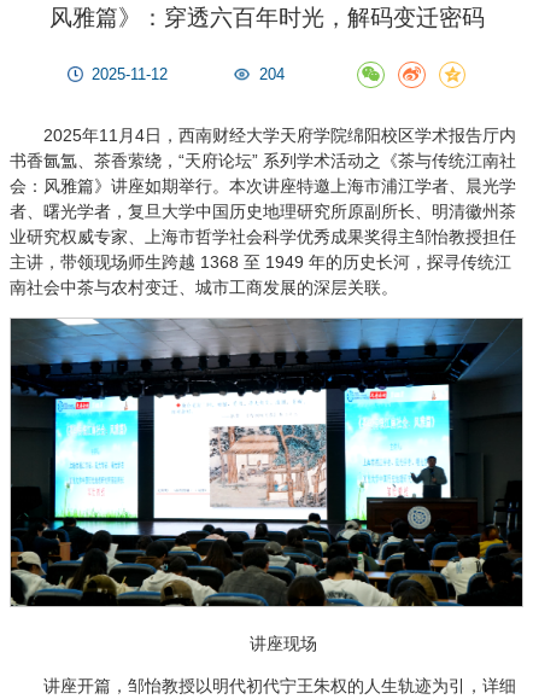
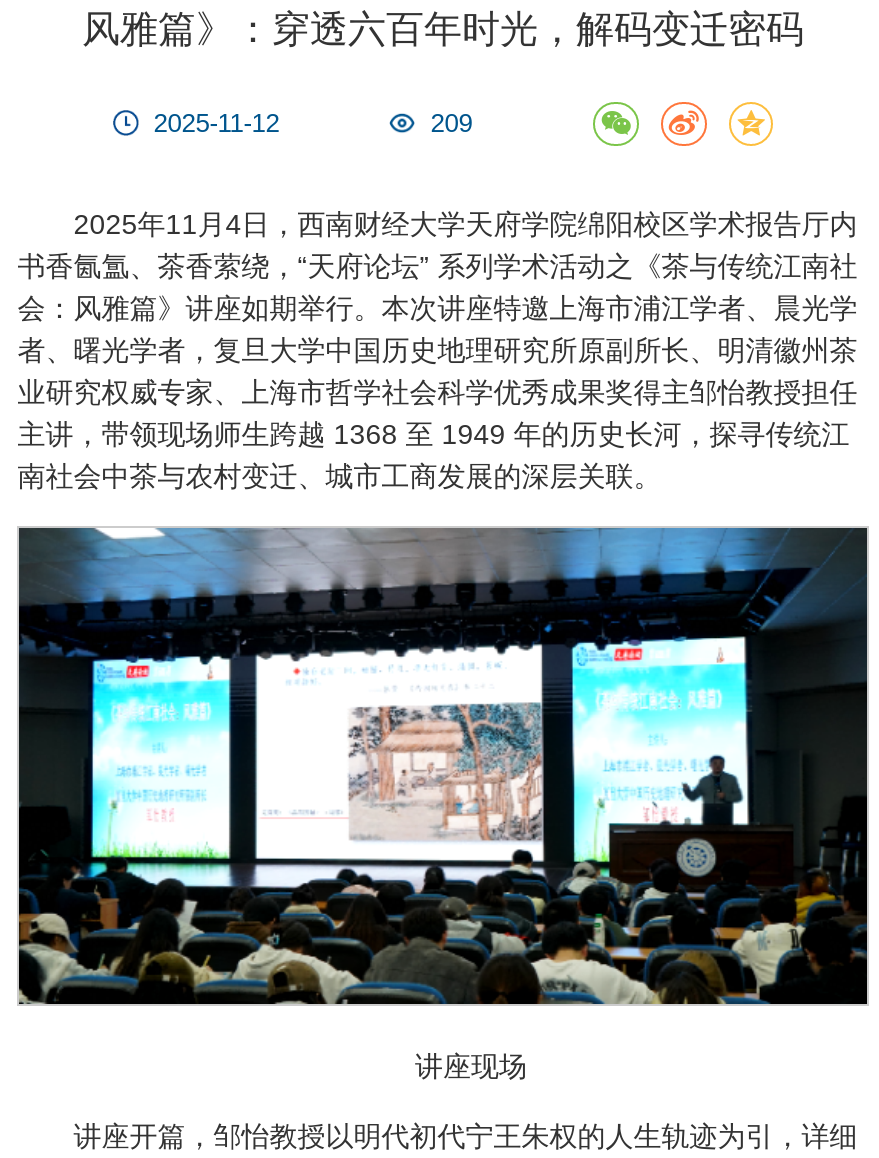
- 204
+ 209
